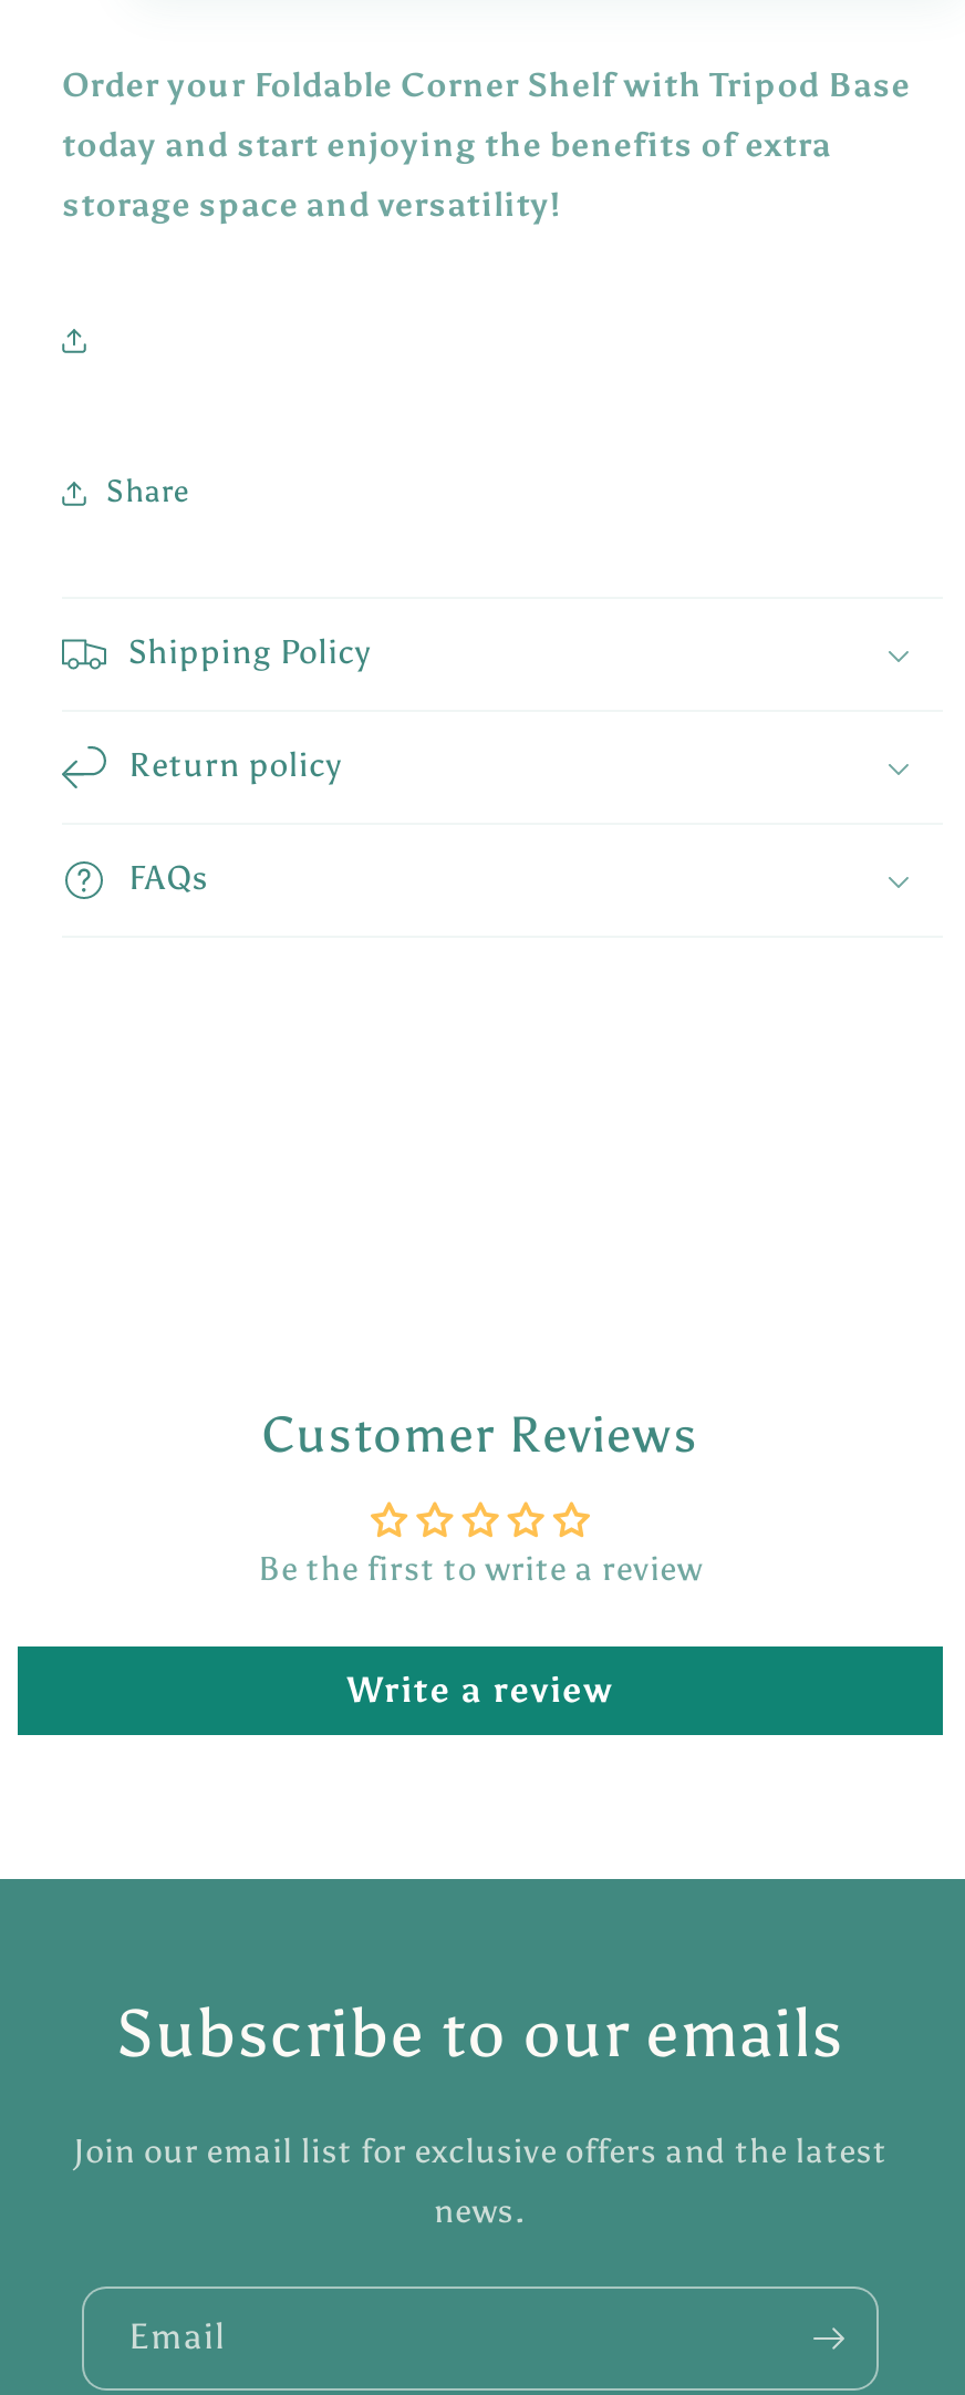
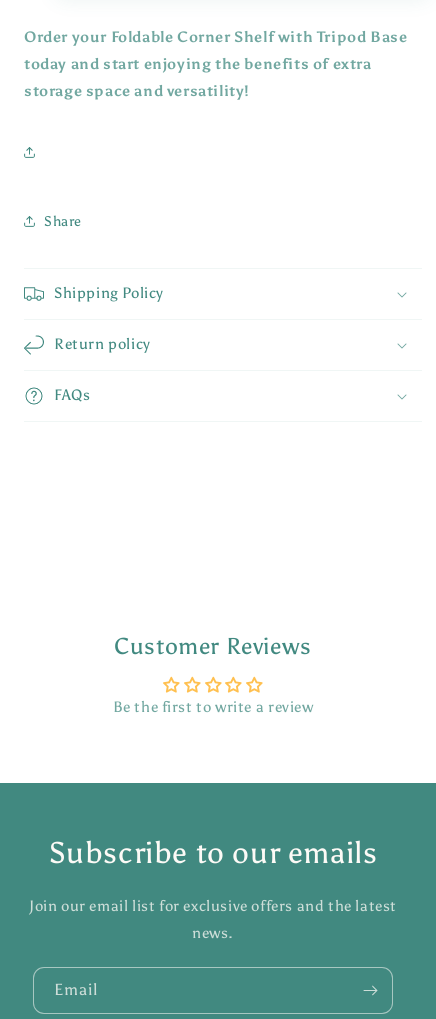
- Write a review
